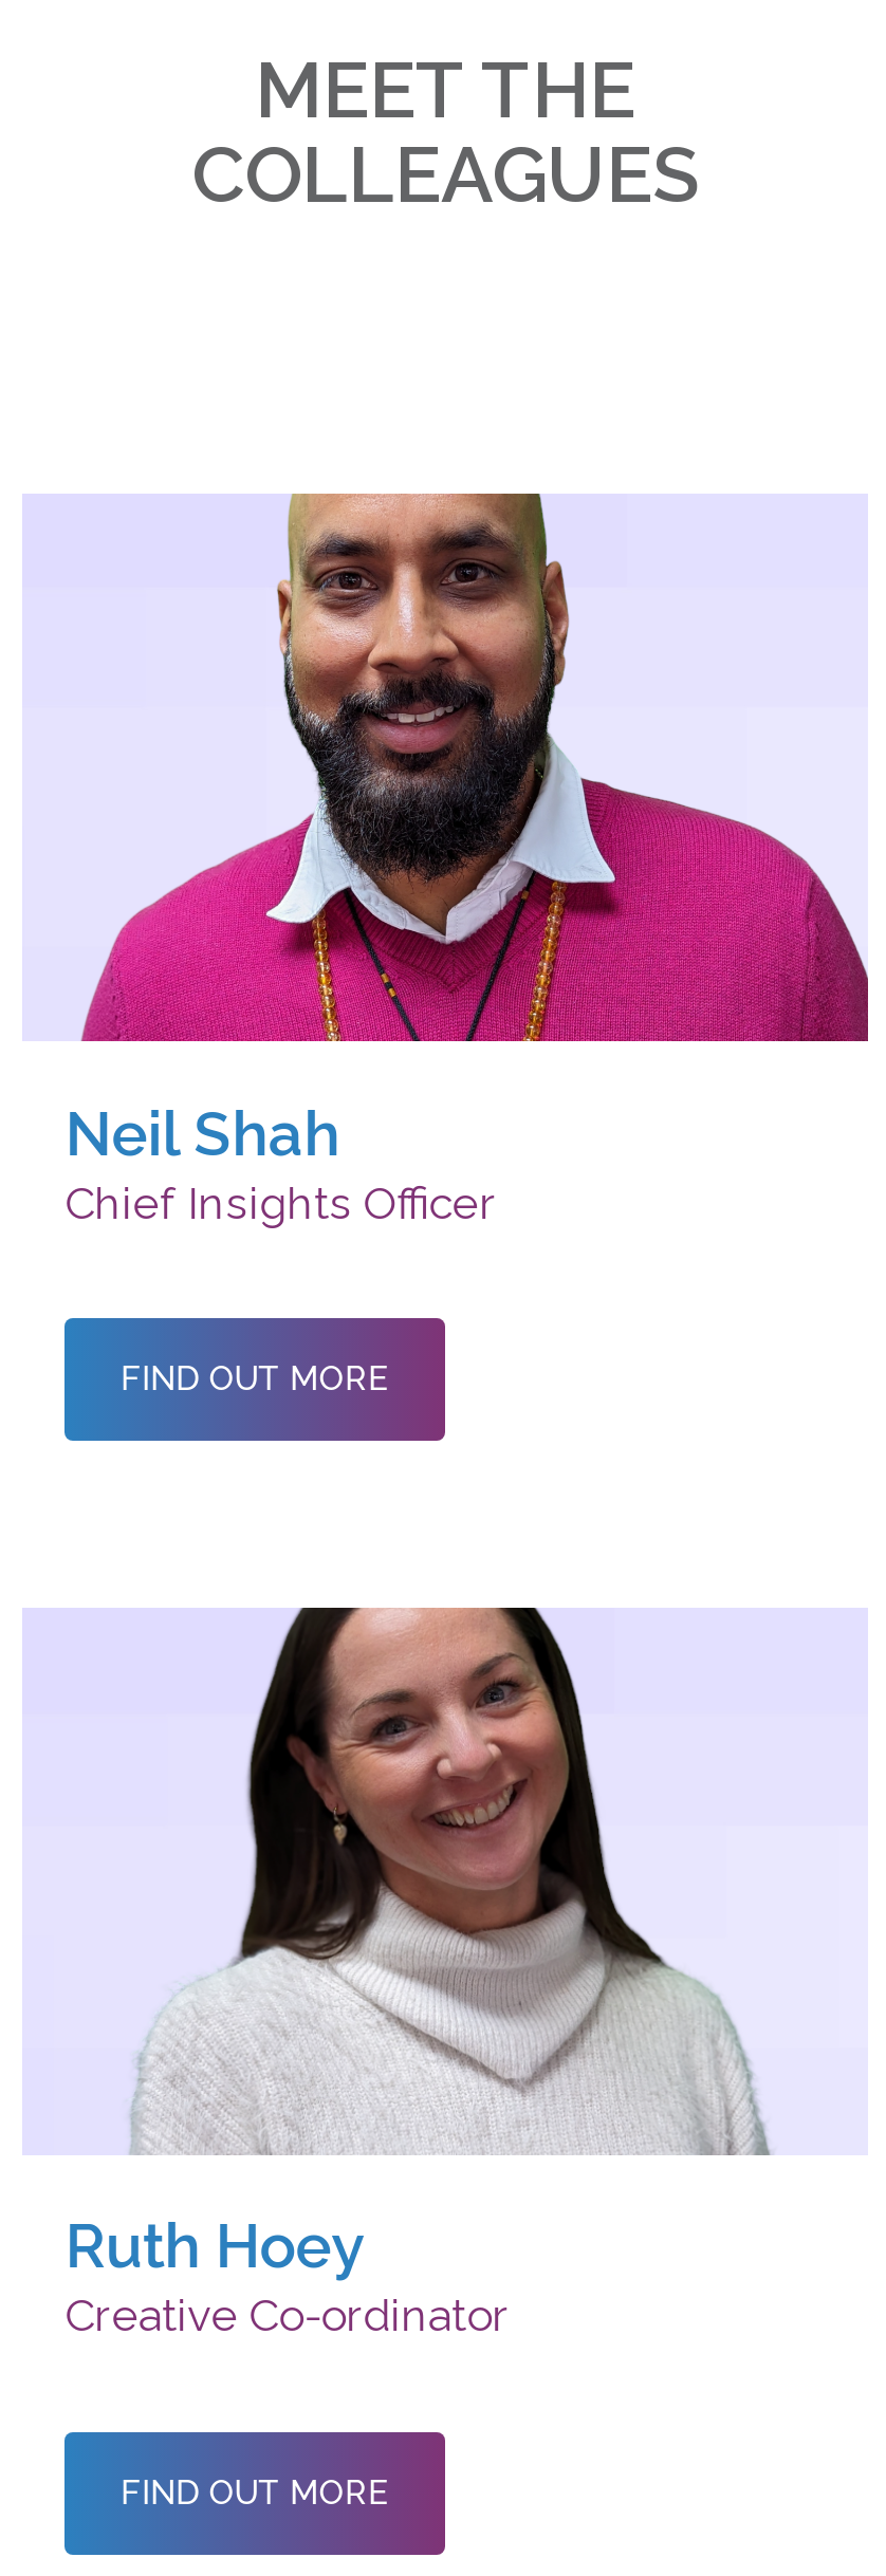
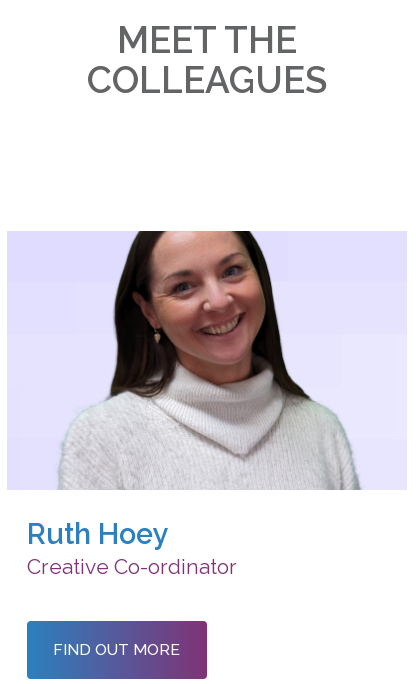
- [image]
- Neil Shah
- Chief Insights Officer
- FIND OUT MORE
